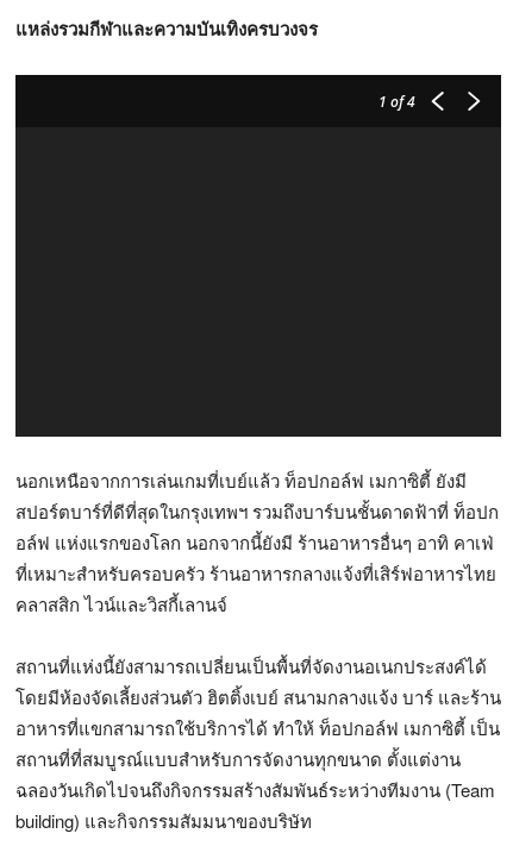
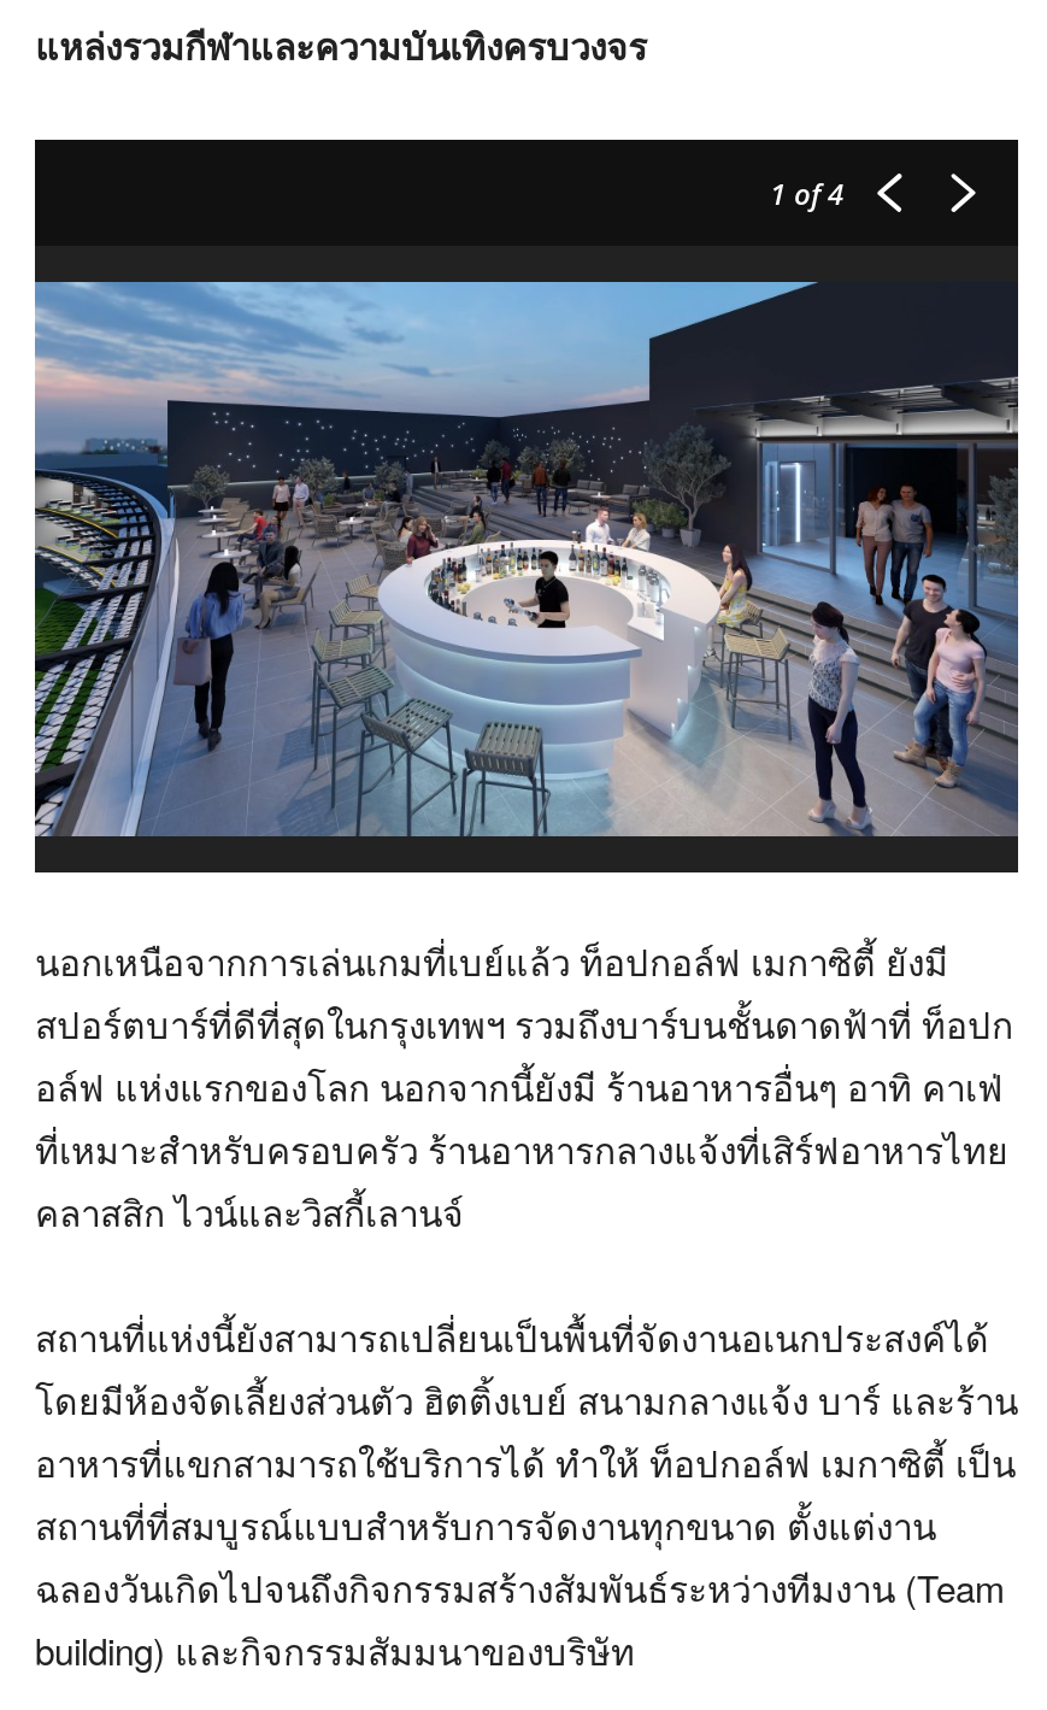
+ [image]
